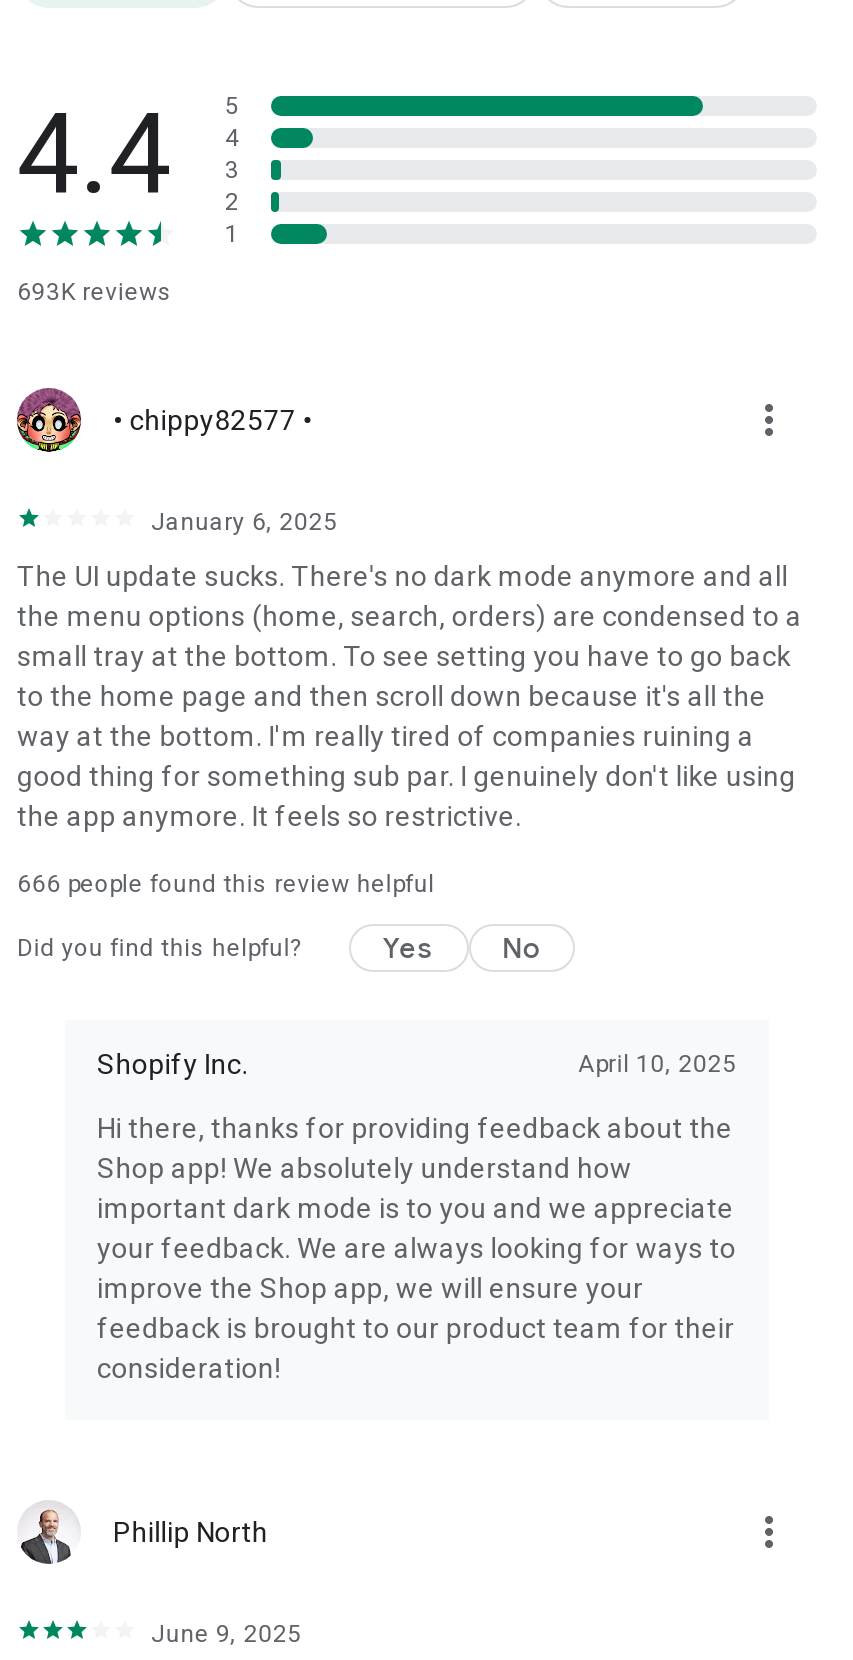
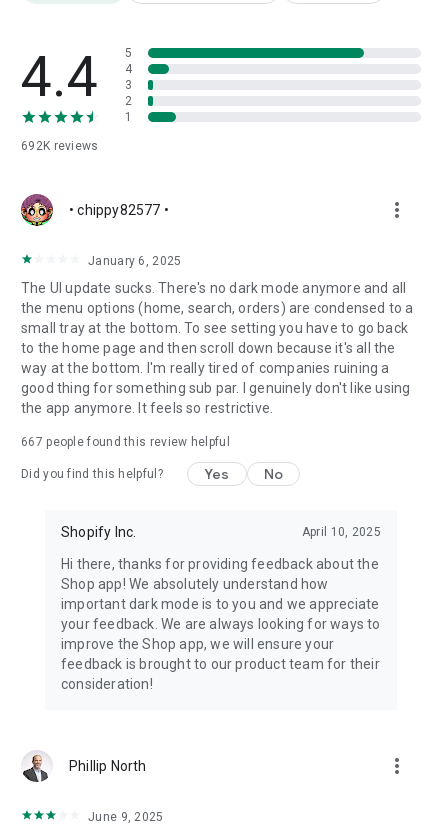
- 693K reviews
+ 692K reviews

- 666 people found this review helpful
+ 667 people found this review helpful
